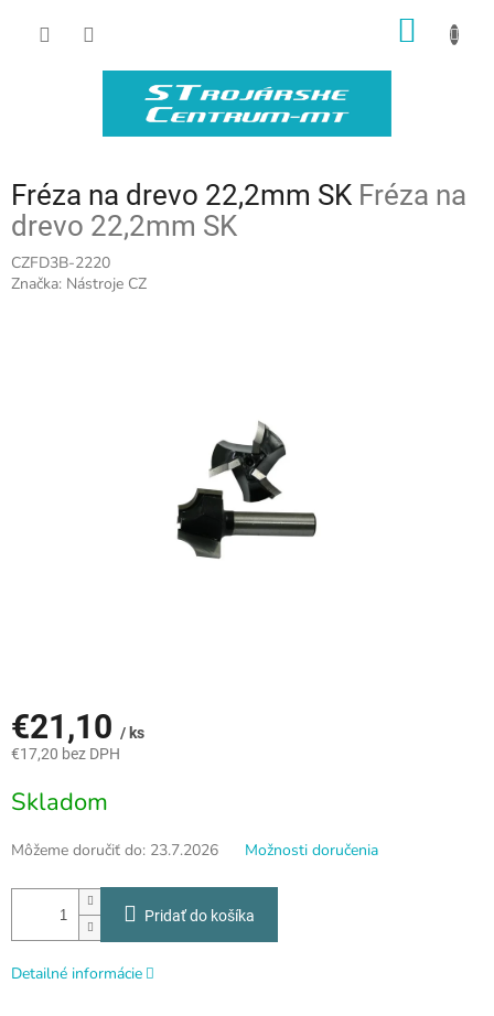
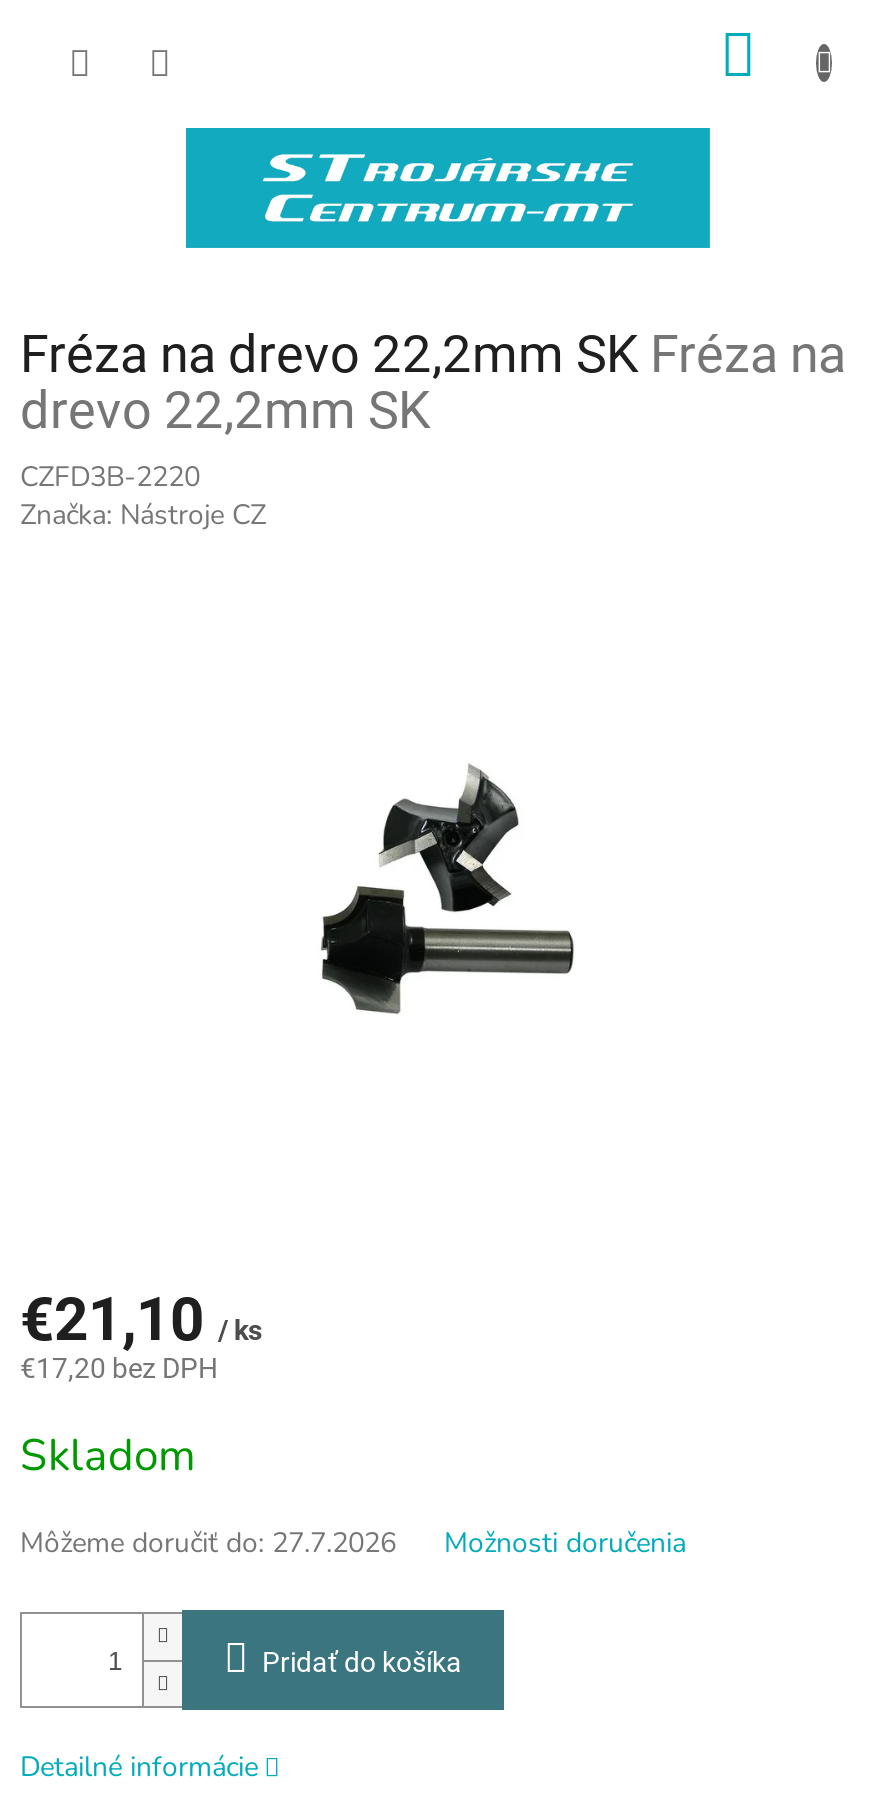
- Môžeme doručiť do: 23.7.2026
+ Môžeme doručiť do: 27.7.2026
